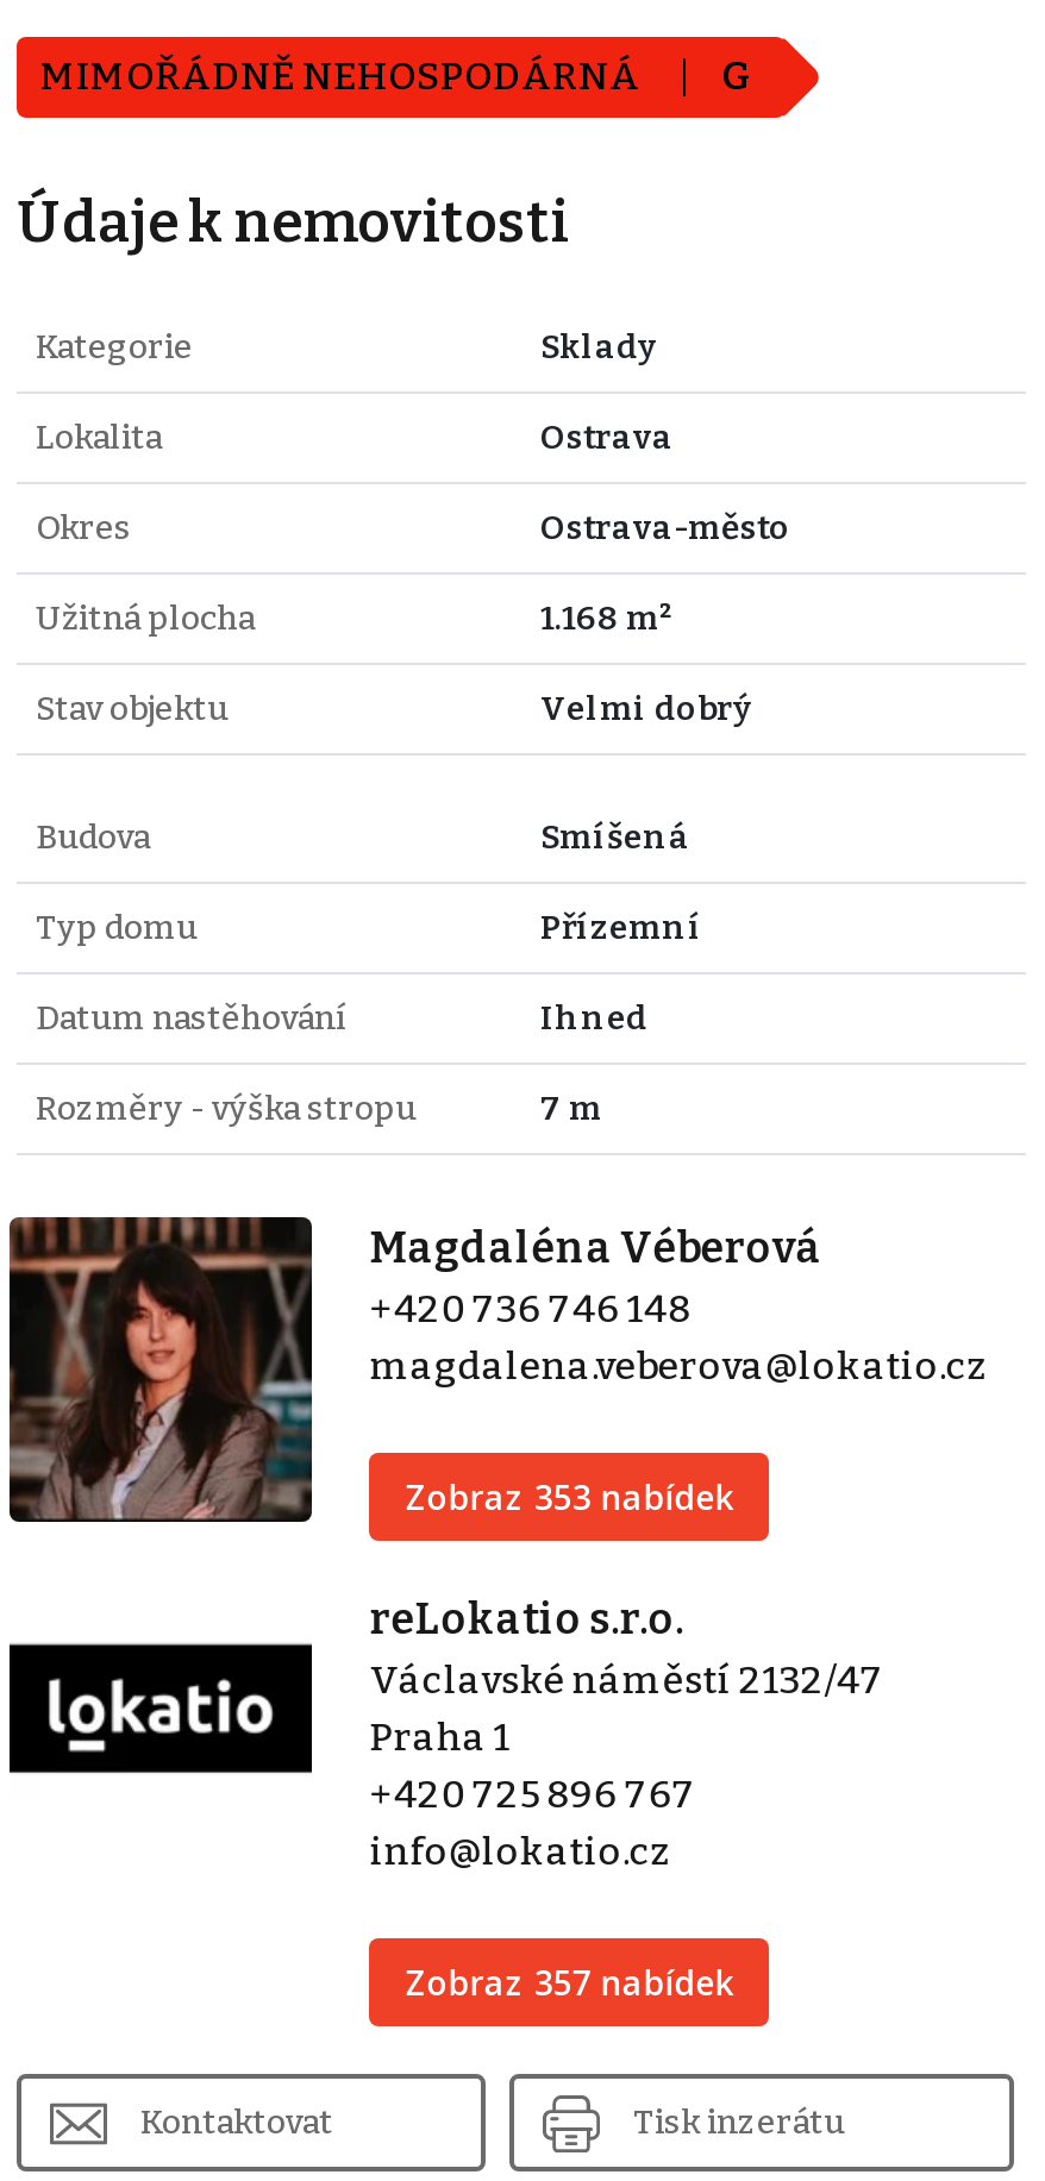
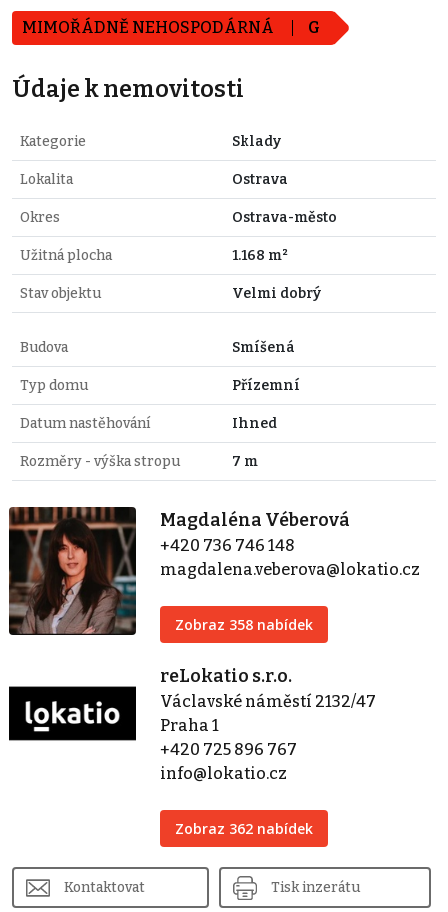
- Zobraz 353 nabídek
+ Zobraz 358 nabídek

- Zobraz 357 nabídek
+ Zobraz 362 nabídek
